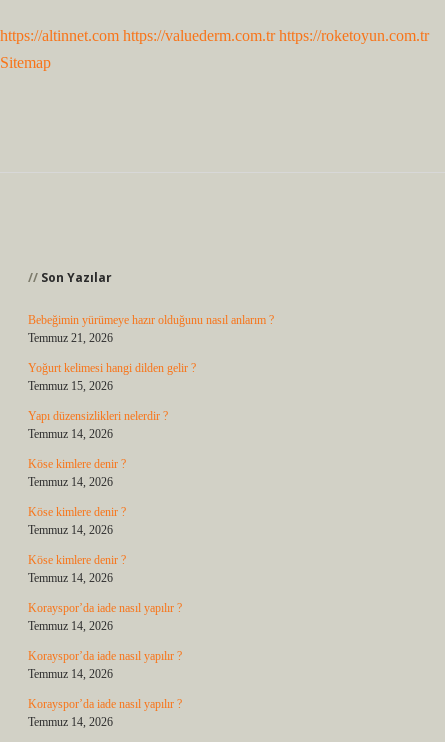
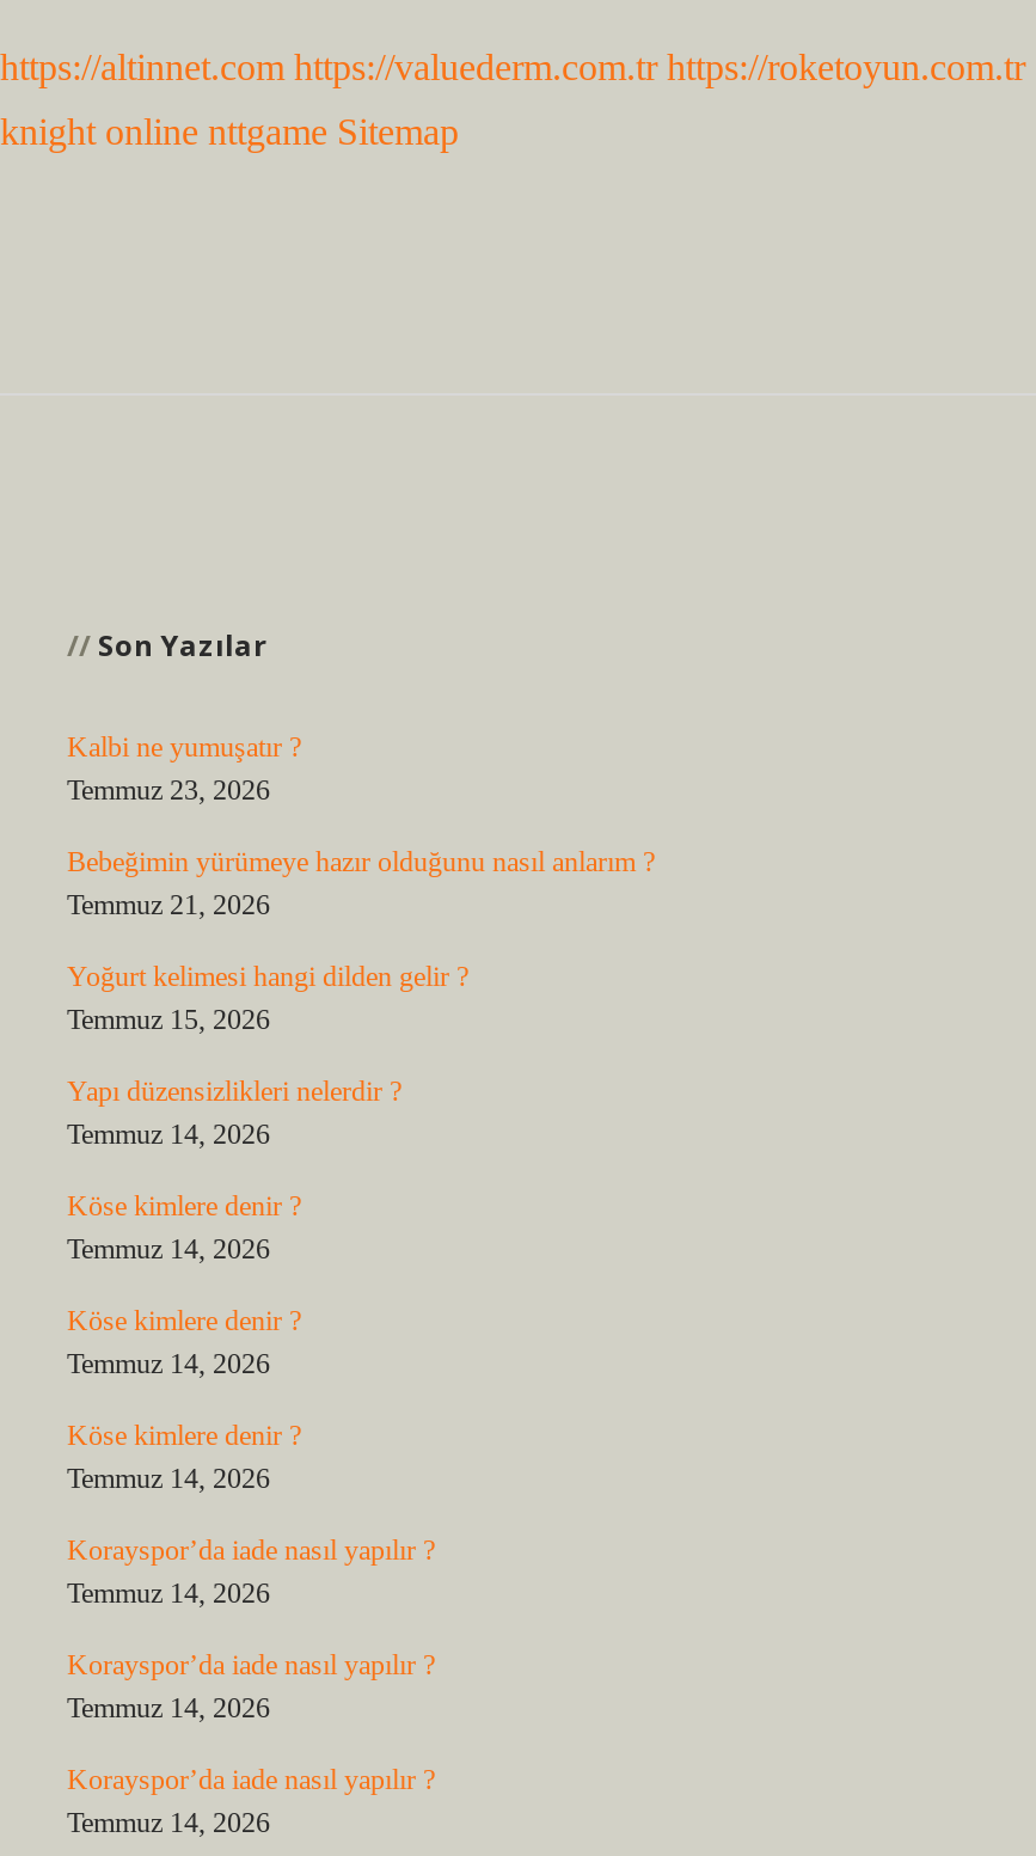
- Sitemap
+ knight online nttgame Sitemap

+ Kalbi ne yumuşatır ?
+ Temmuz 23, 2026
